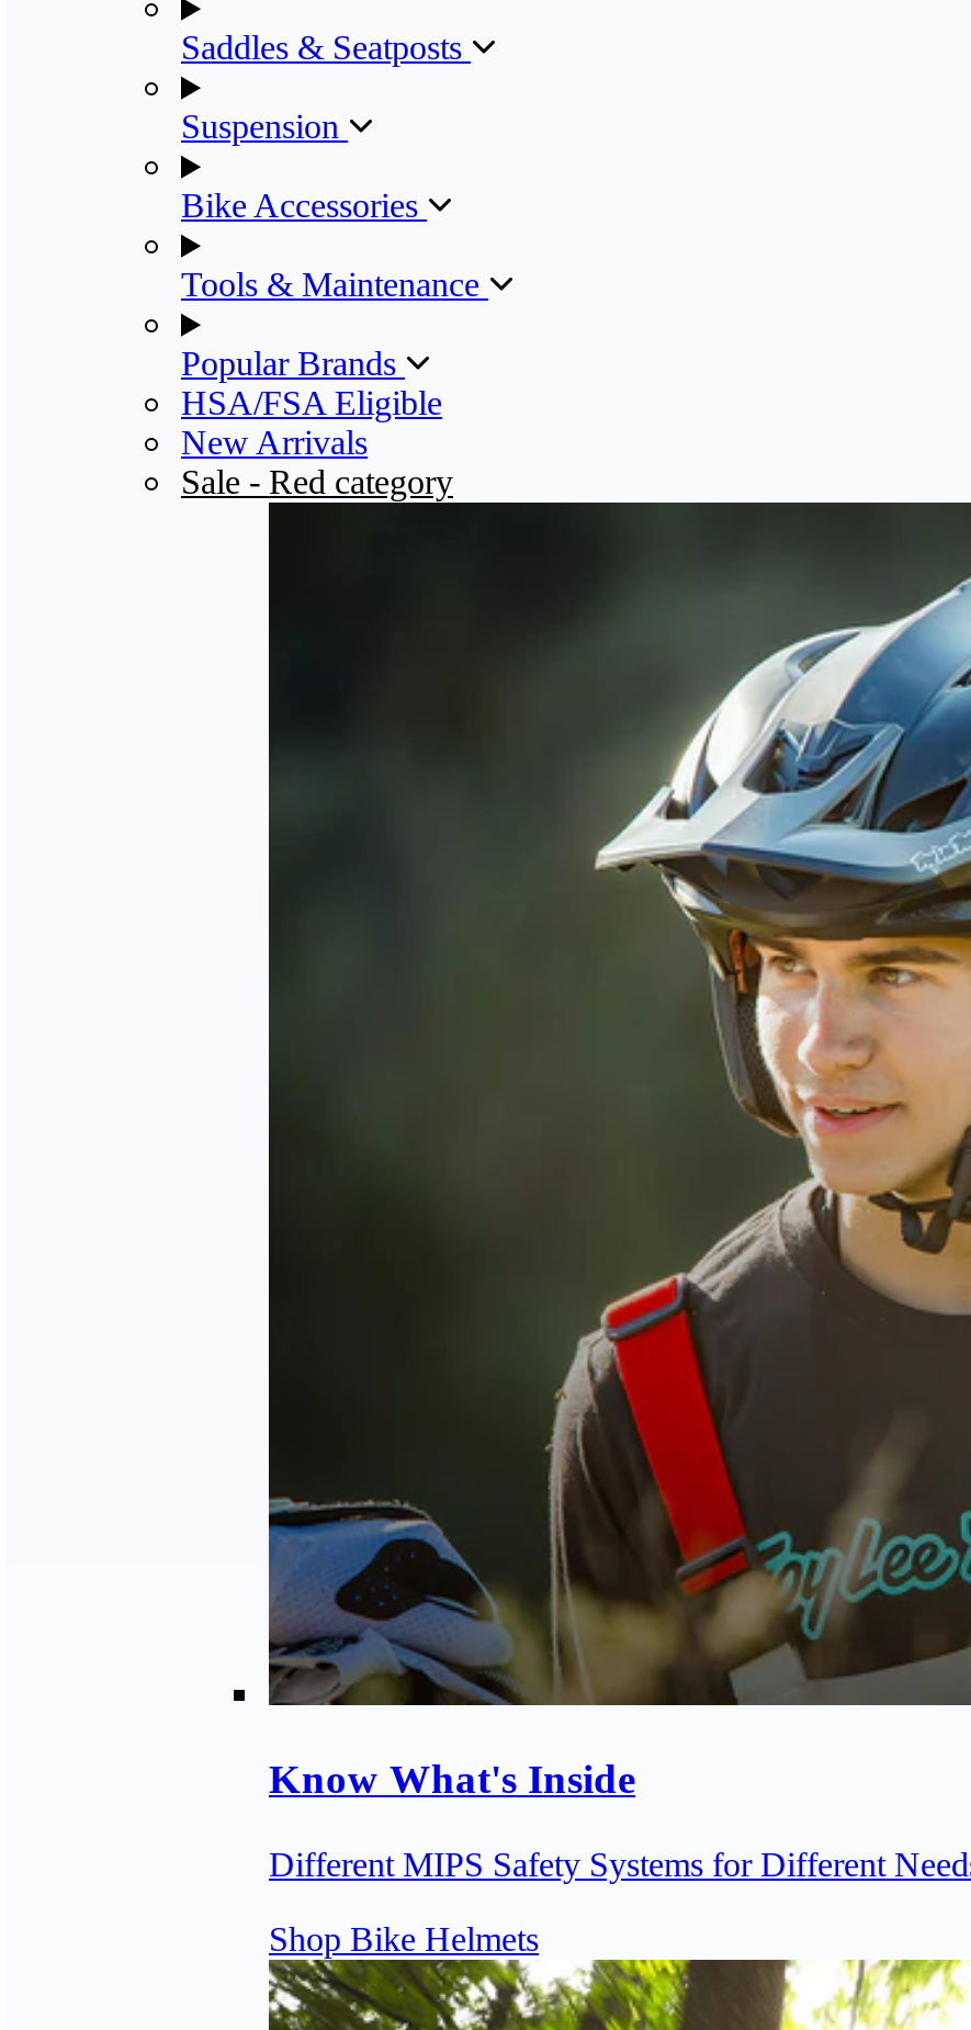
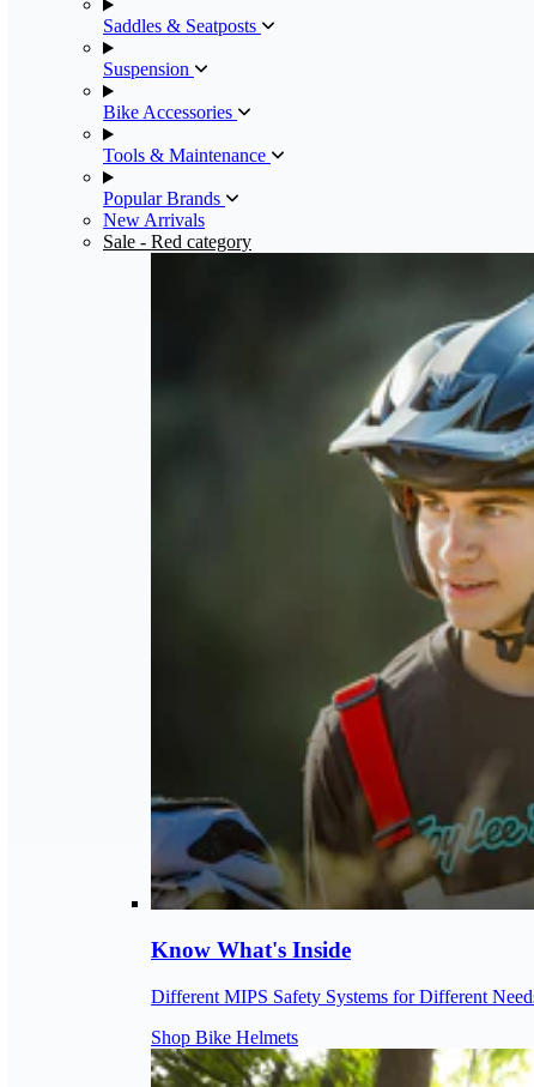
- HSA/FSA Eligible
